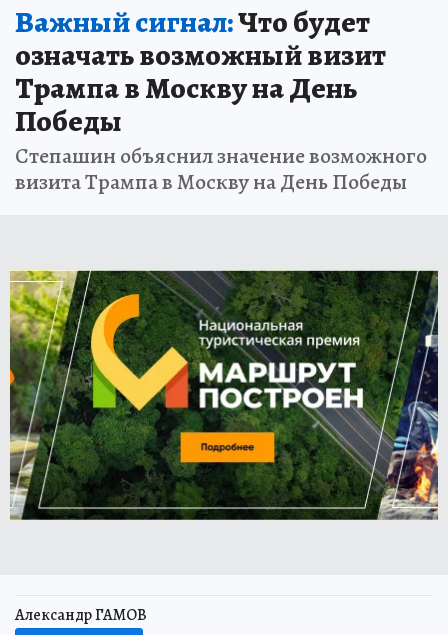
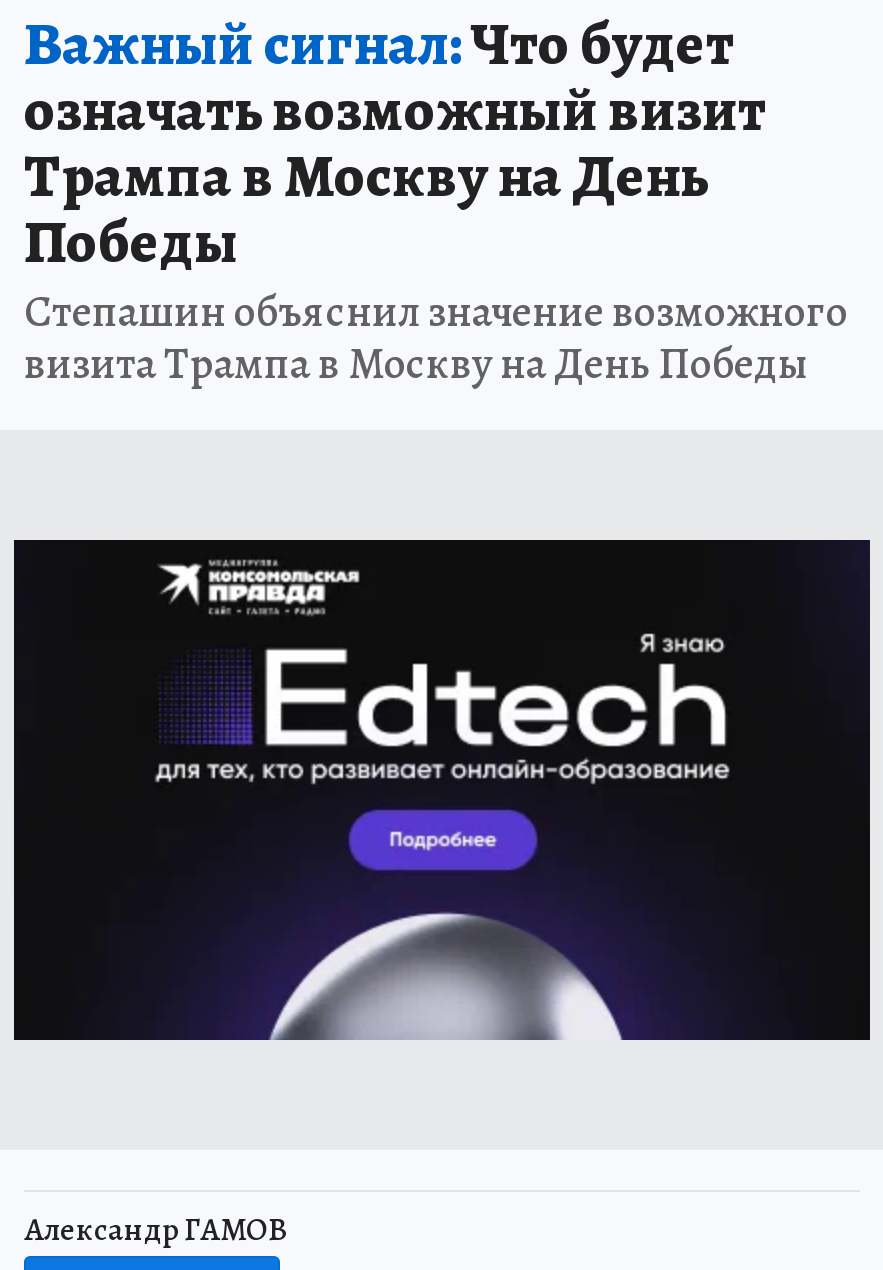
- [image]
+ [image]
